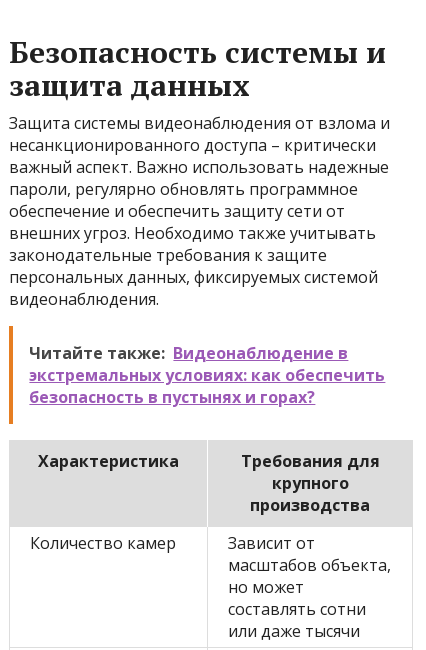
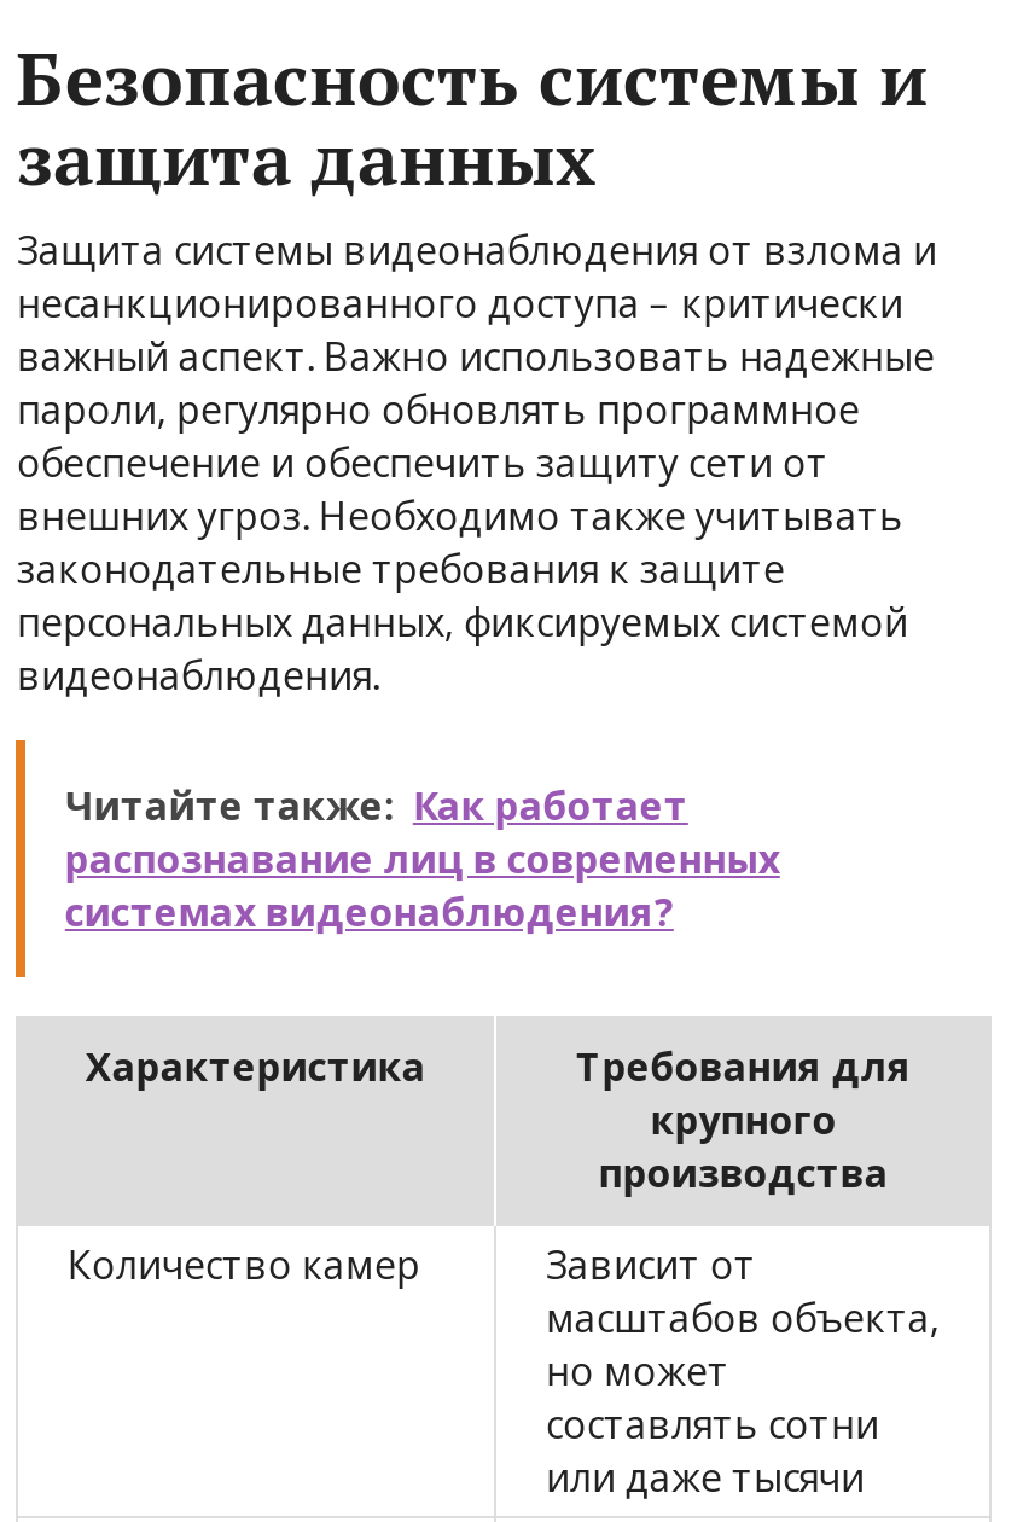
- Читайте также: Видеонаблюдение в
- экстремальных условиях: как обеспечить
- безопасность в пустынях и горах?
+ Читайте также: Как работает
+ распознавание лиц в современных
+ системах видеонаблюдения?
